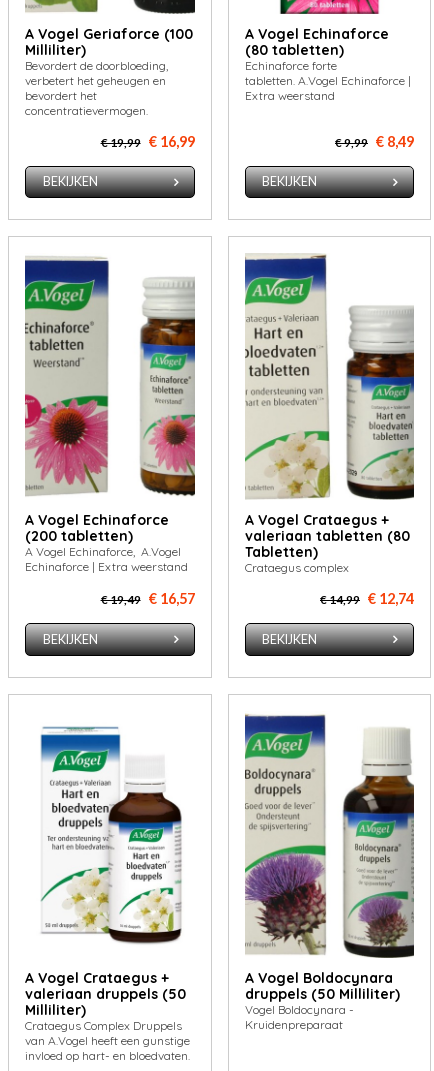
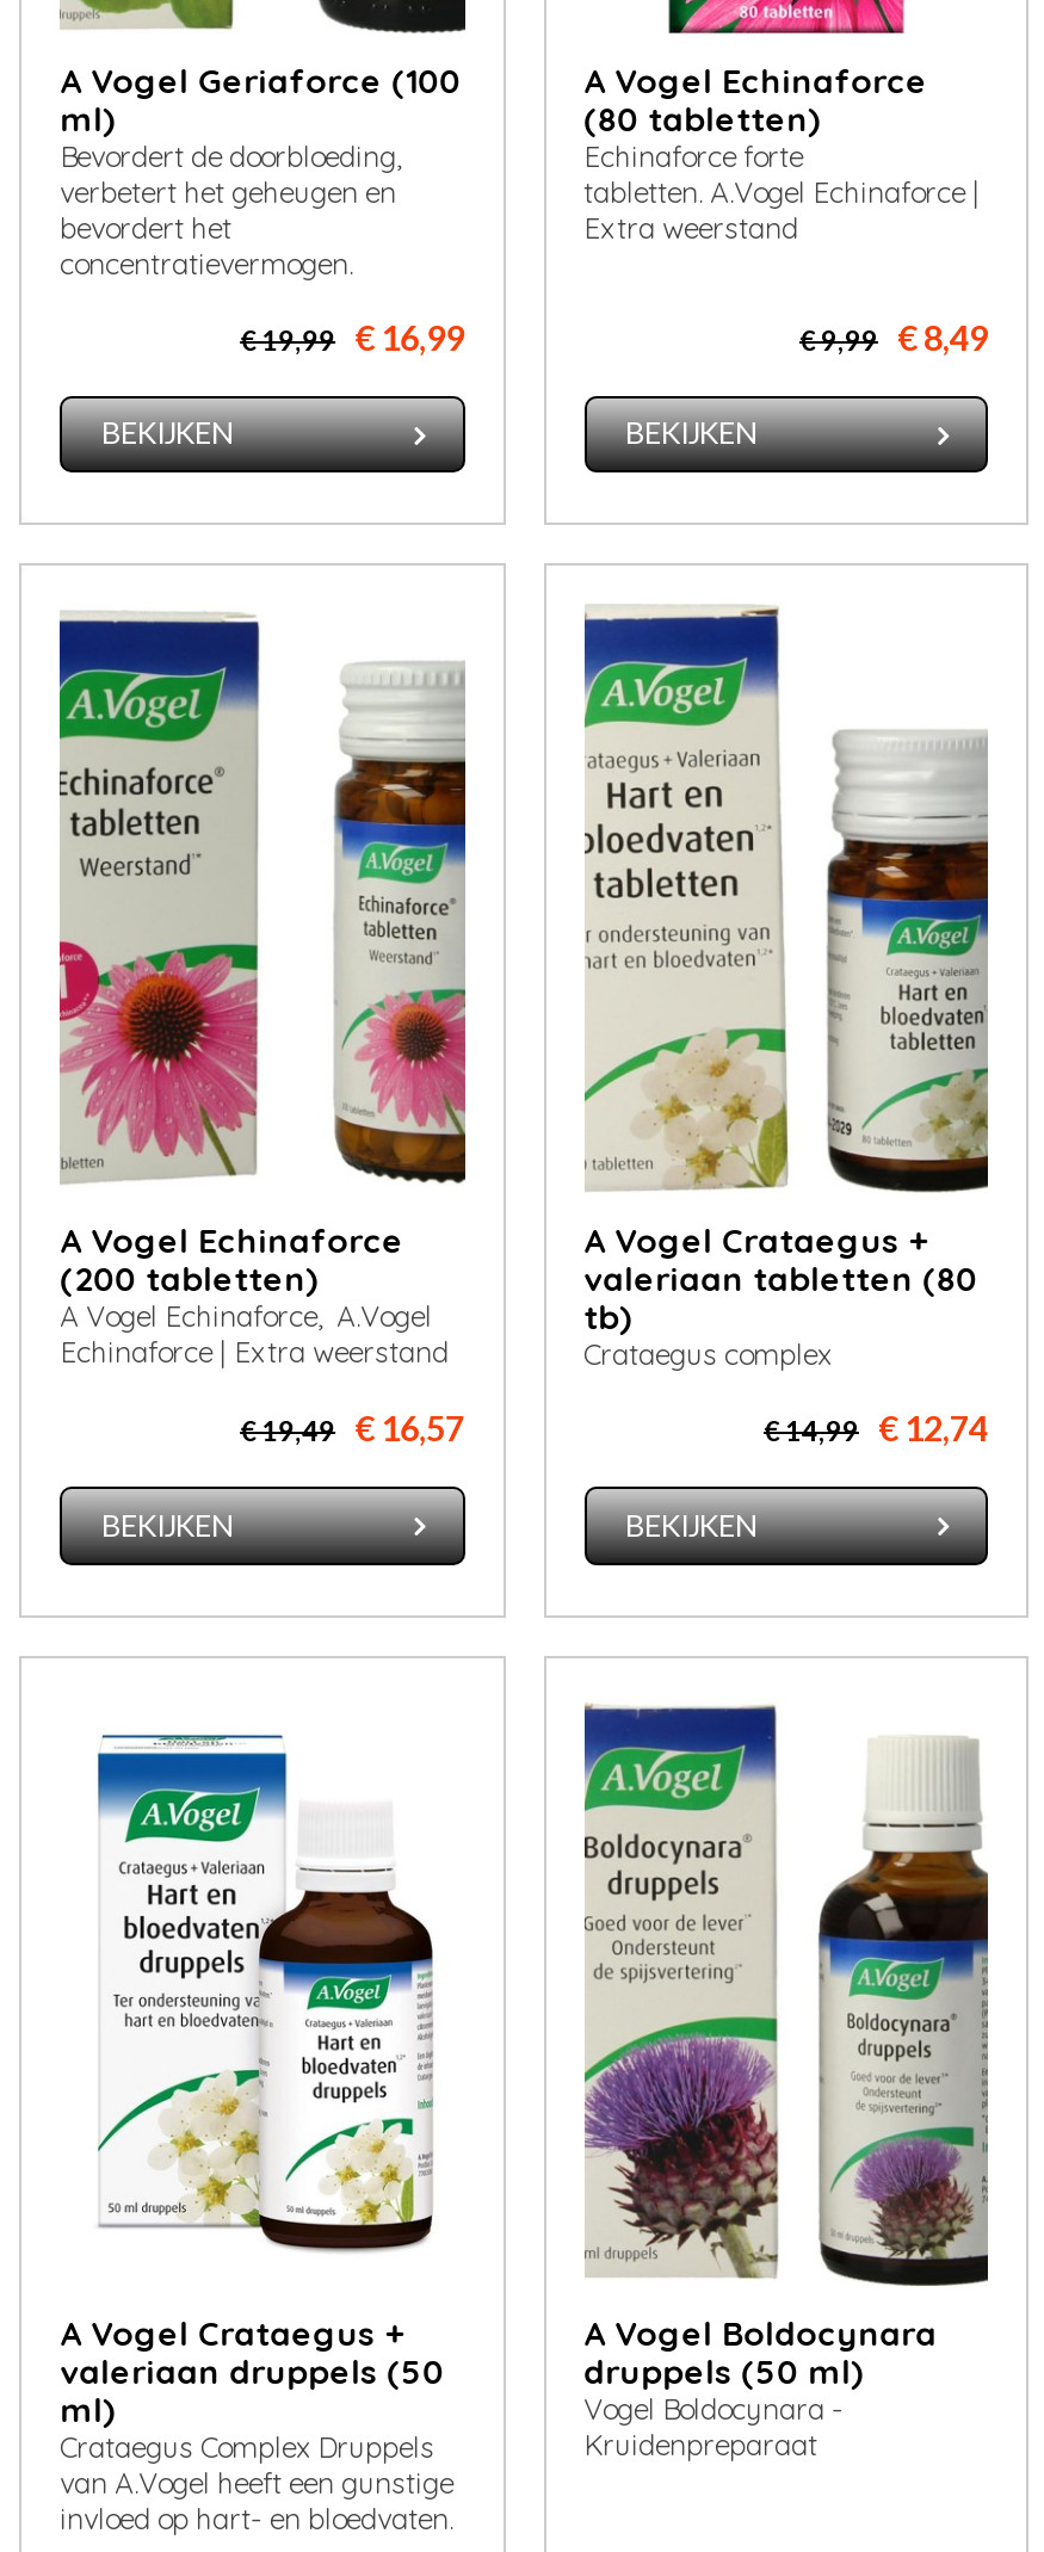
- Milliliter)
+ ml)

- Tabletten)
+ tb)

- druppels (50 Milliliter)
+ druppels (50 ml)

- Milliliter)
+ ml)
